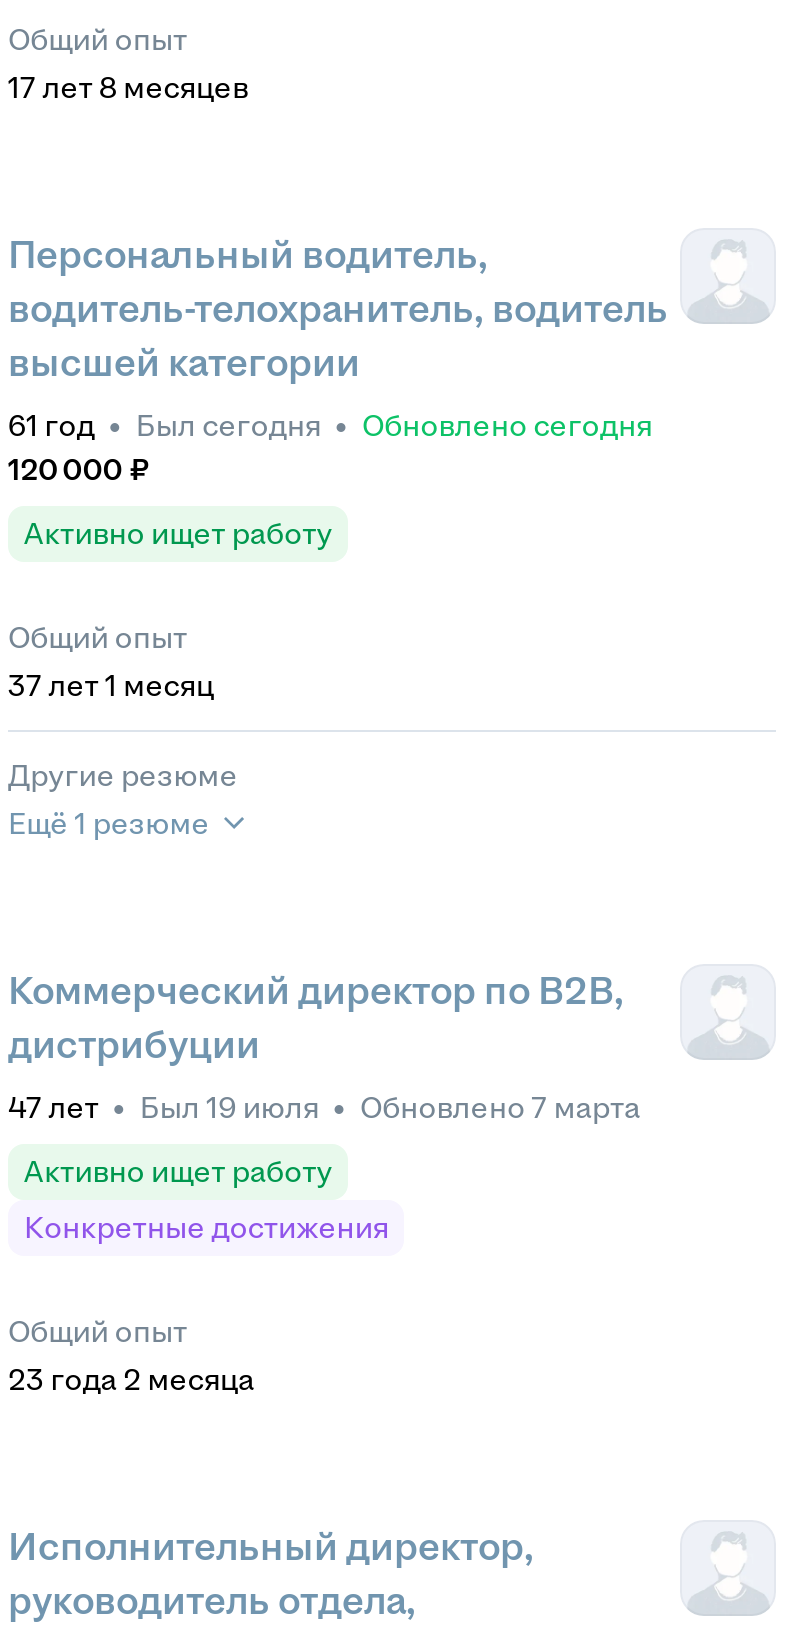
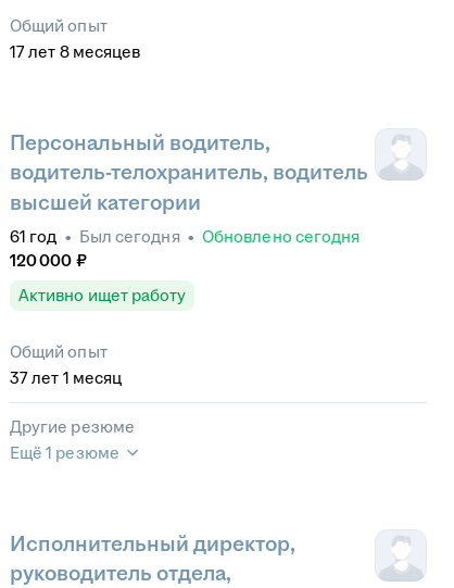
- Коммерческий директор по B2B,
- дистрибуции
- 47 лет • Был 19 июля • Обновлено 7 марта
- Активно ищет работу
- Конкретные достижения
- Общий опыт
- 23 года 2 месяца
